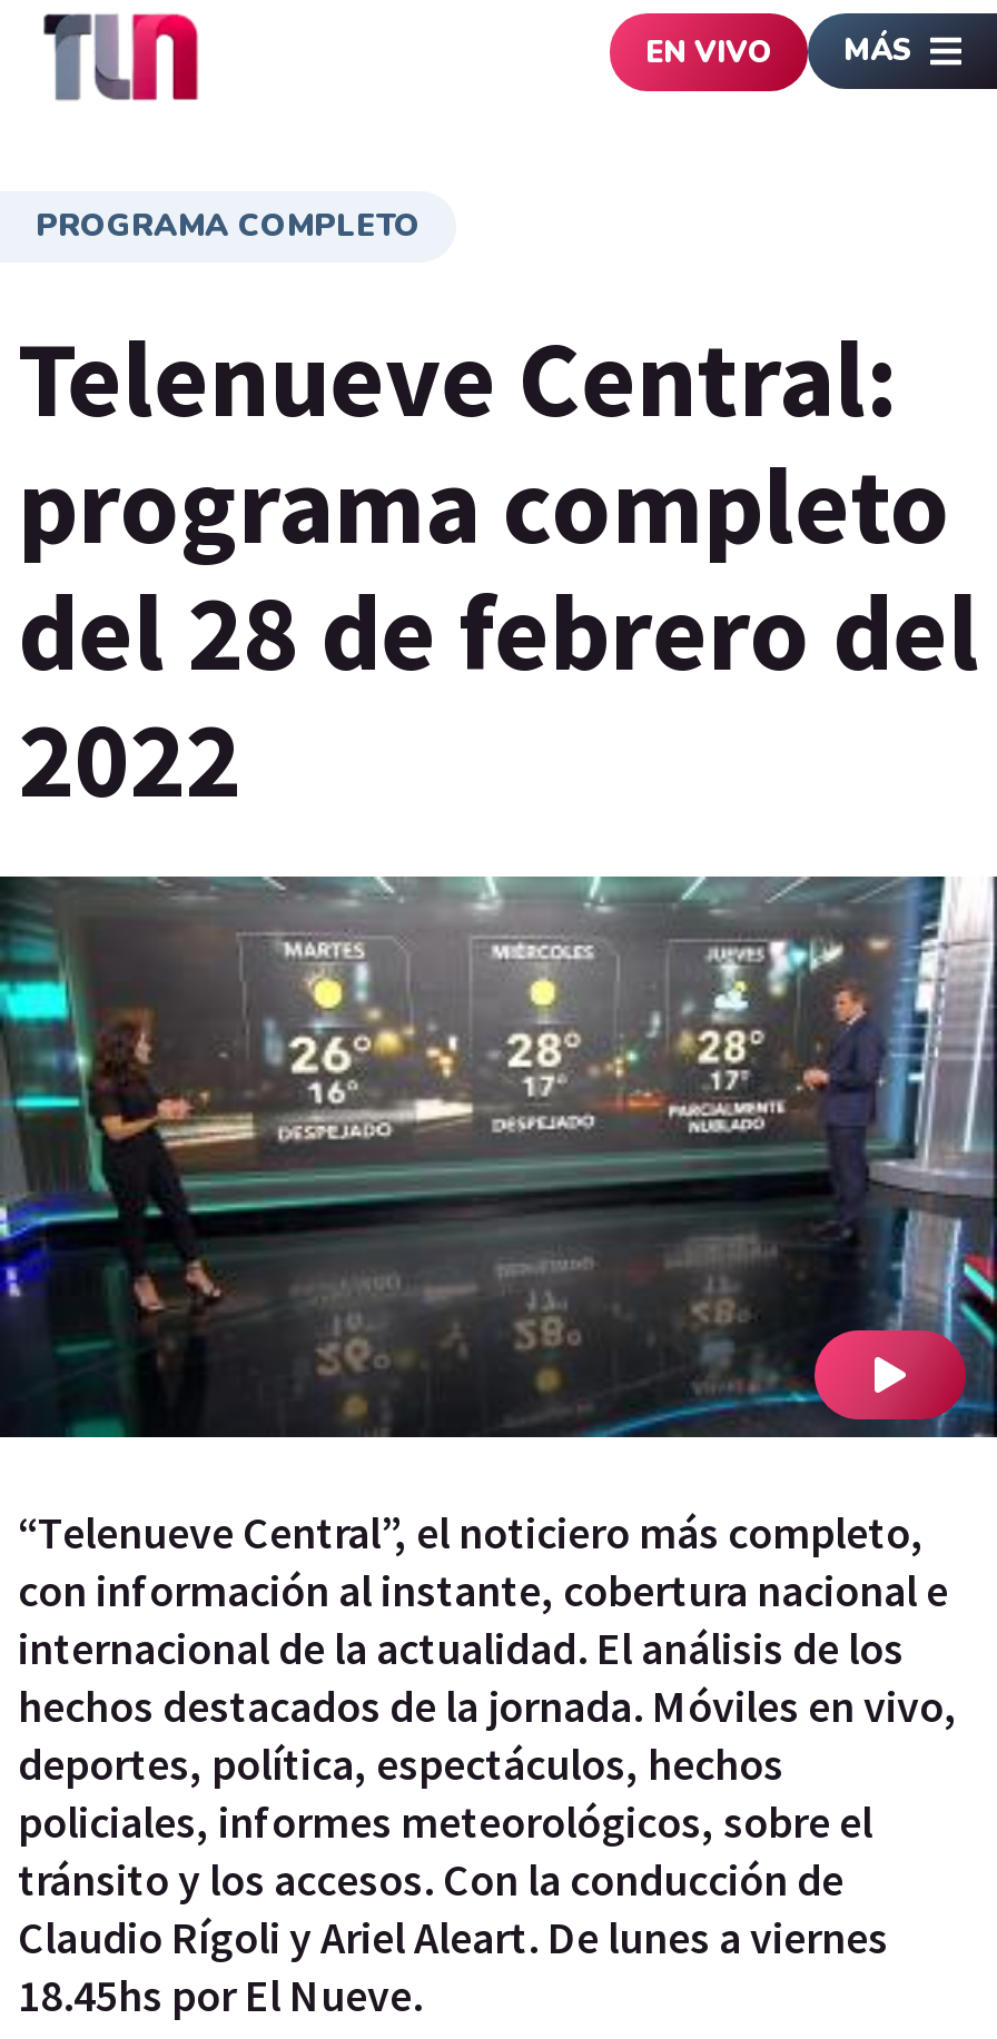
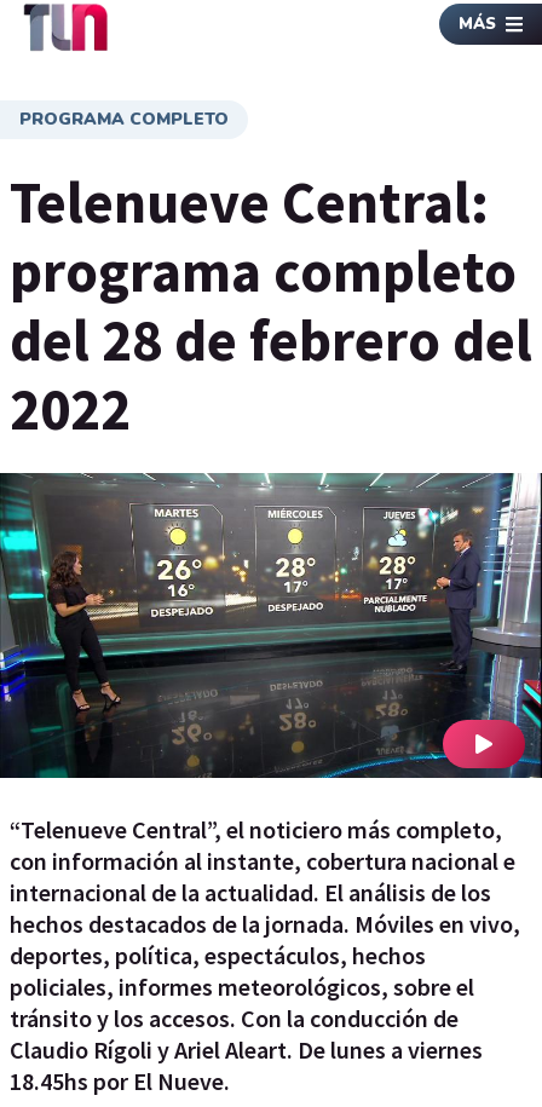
- EN VIVO
